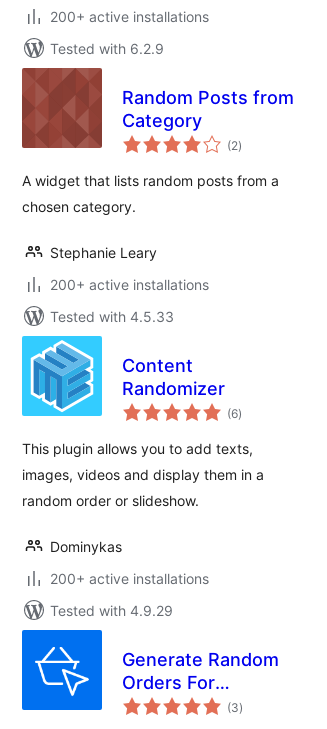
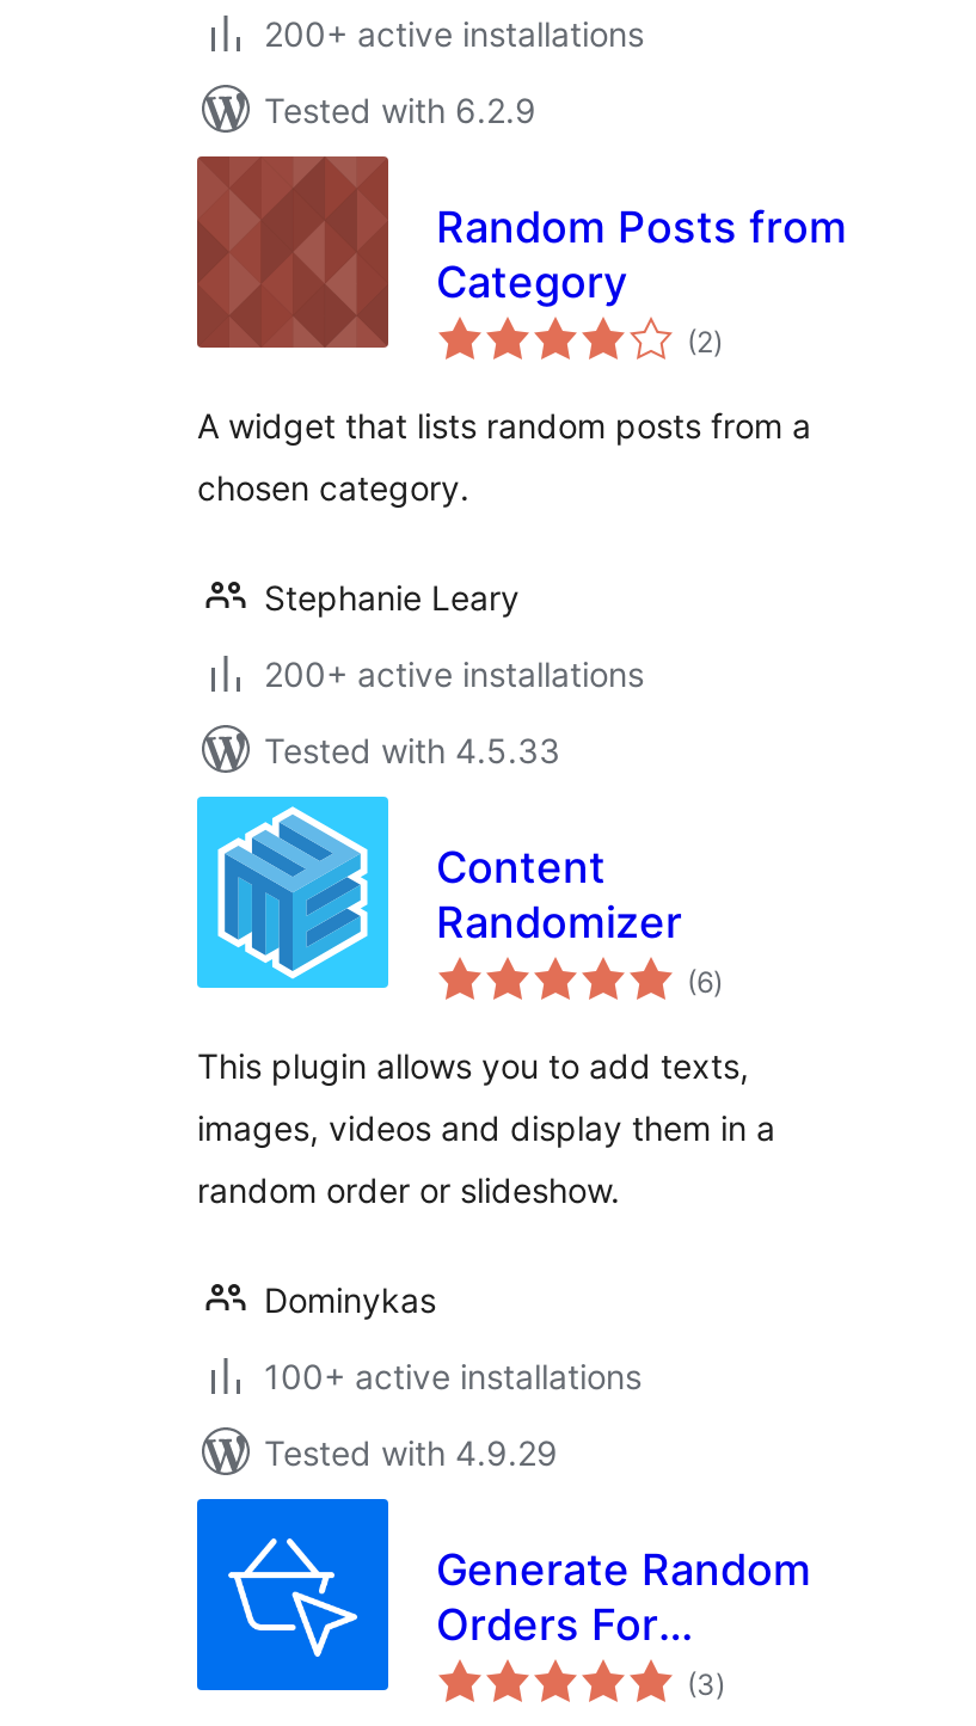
- 200+ active installations
+ 100+ active installations
